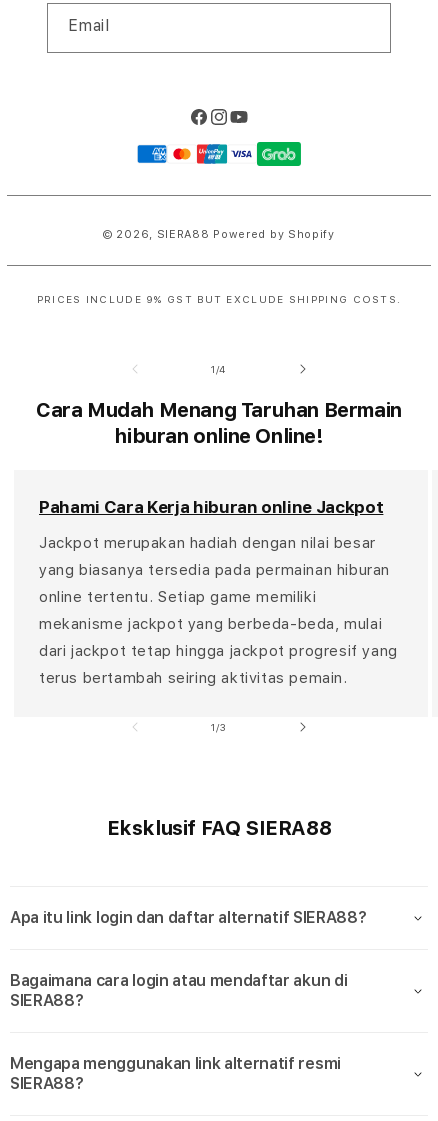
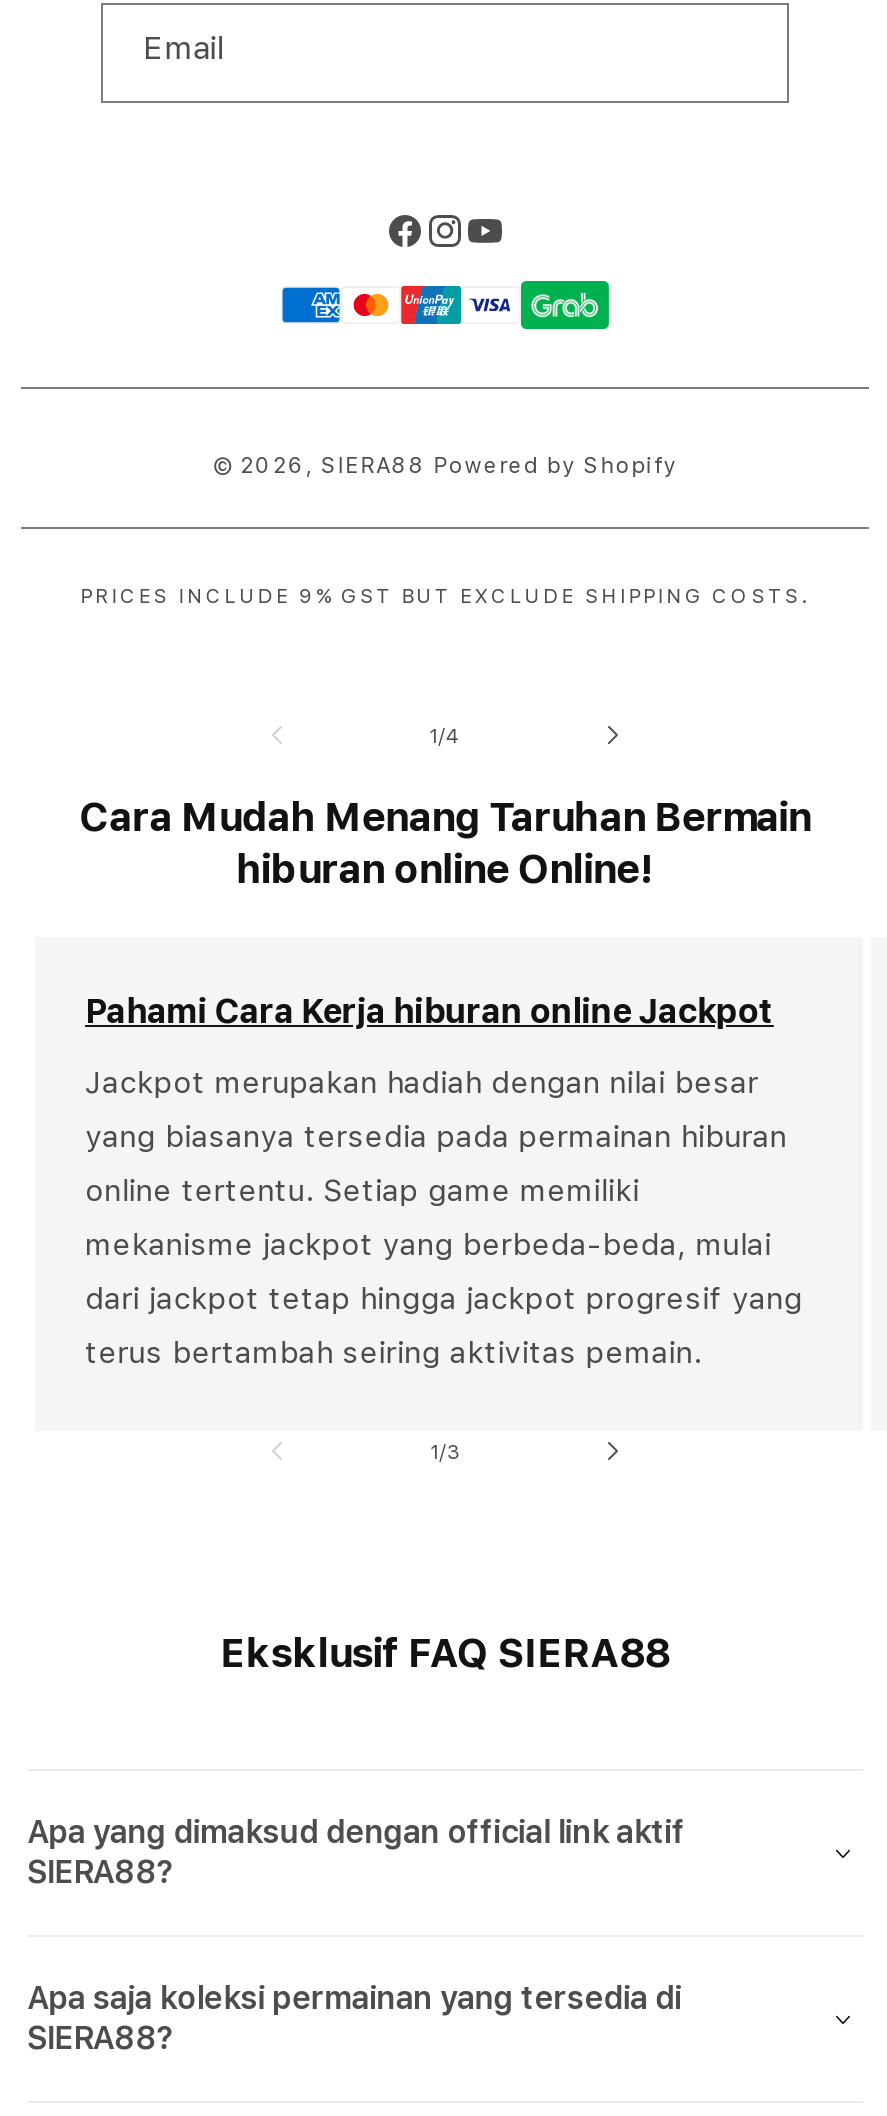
- Apa itu link login dan daftar alternatif SIERA88?
- Bagaimana cara login atau mendaftar akun di
+ Apa yang dimaksud dengan official link aktif

- Mengapa menggunakan link alternatif resmi
+ Apa saja koleksi permainan yang tersedia di
